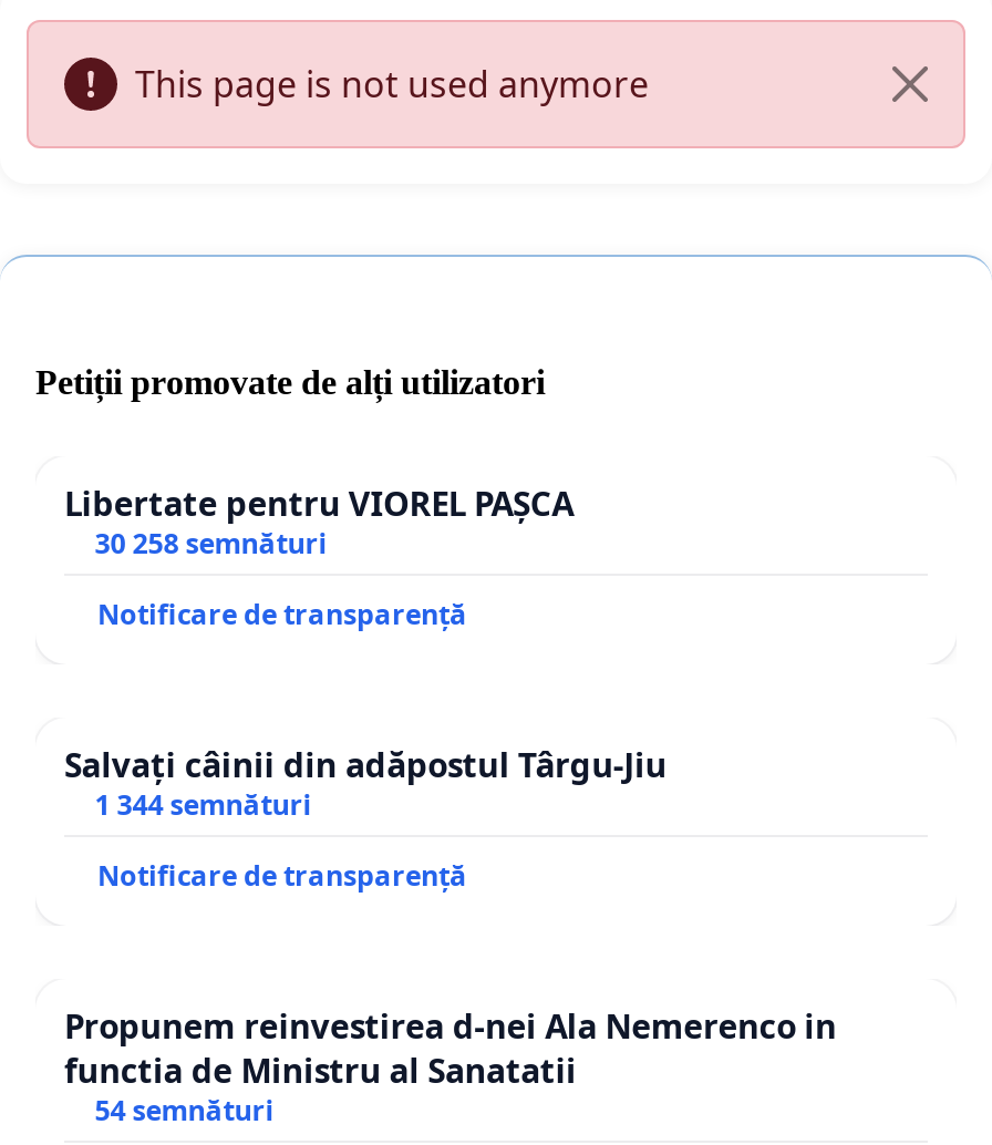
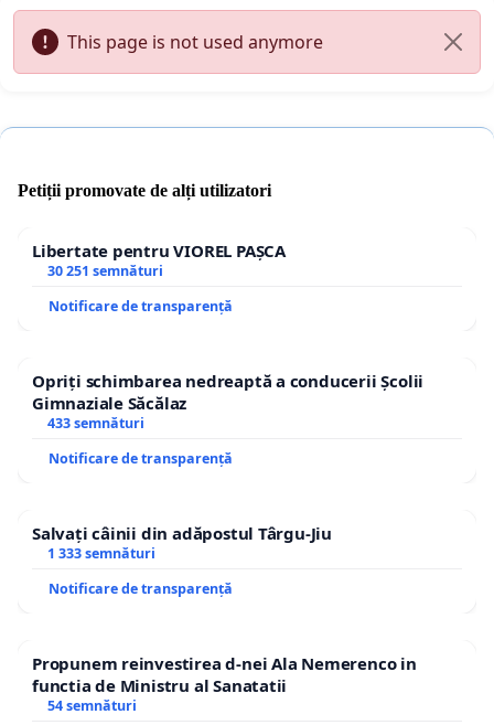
- 30 258 semnături
+ 30 251 semnături
+ Notificare de transparență
+ Opriți schimbarea nedreaptă a conducerii Școlii
+ Gimnaziale Săcălaz
+ 433 semnături

- 1 344 semnături
+ 1 333 semnături
